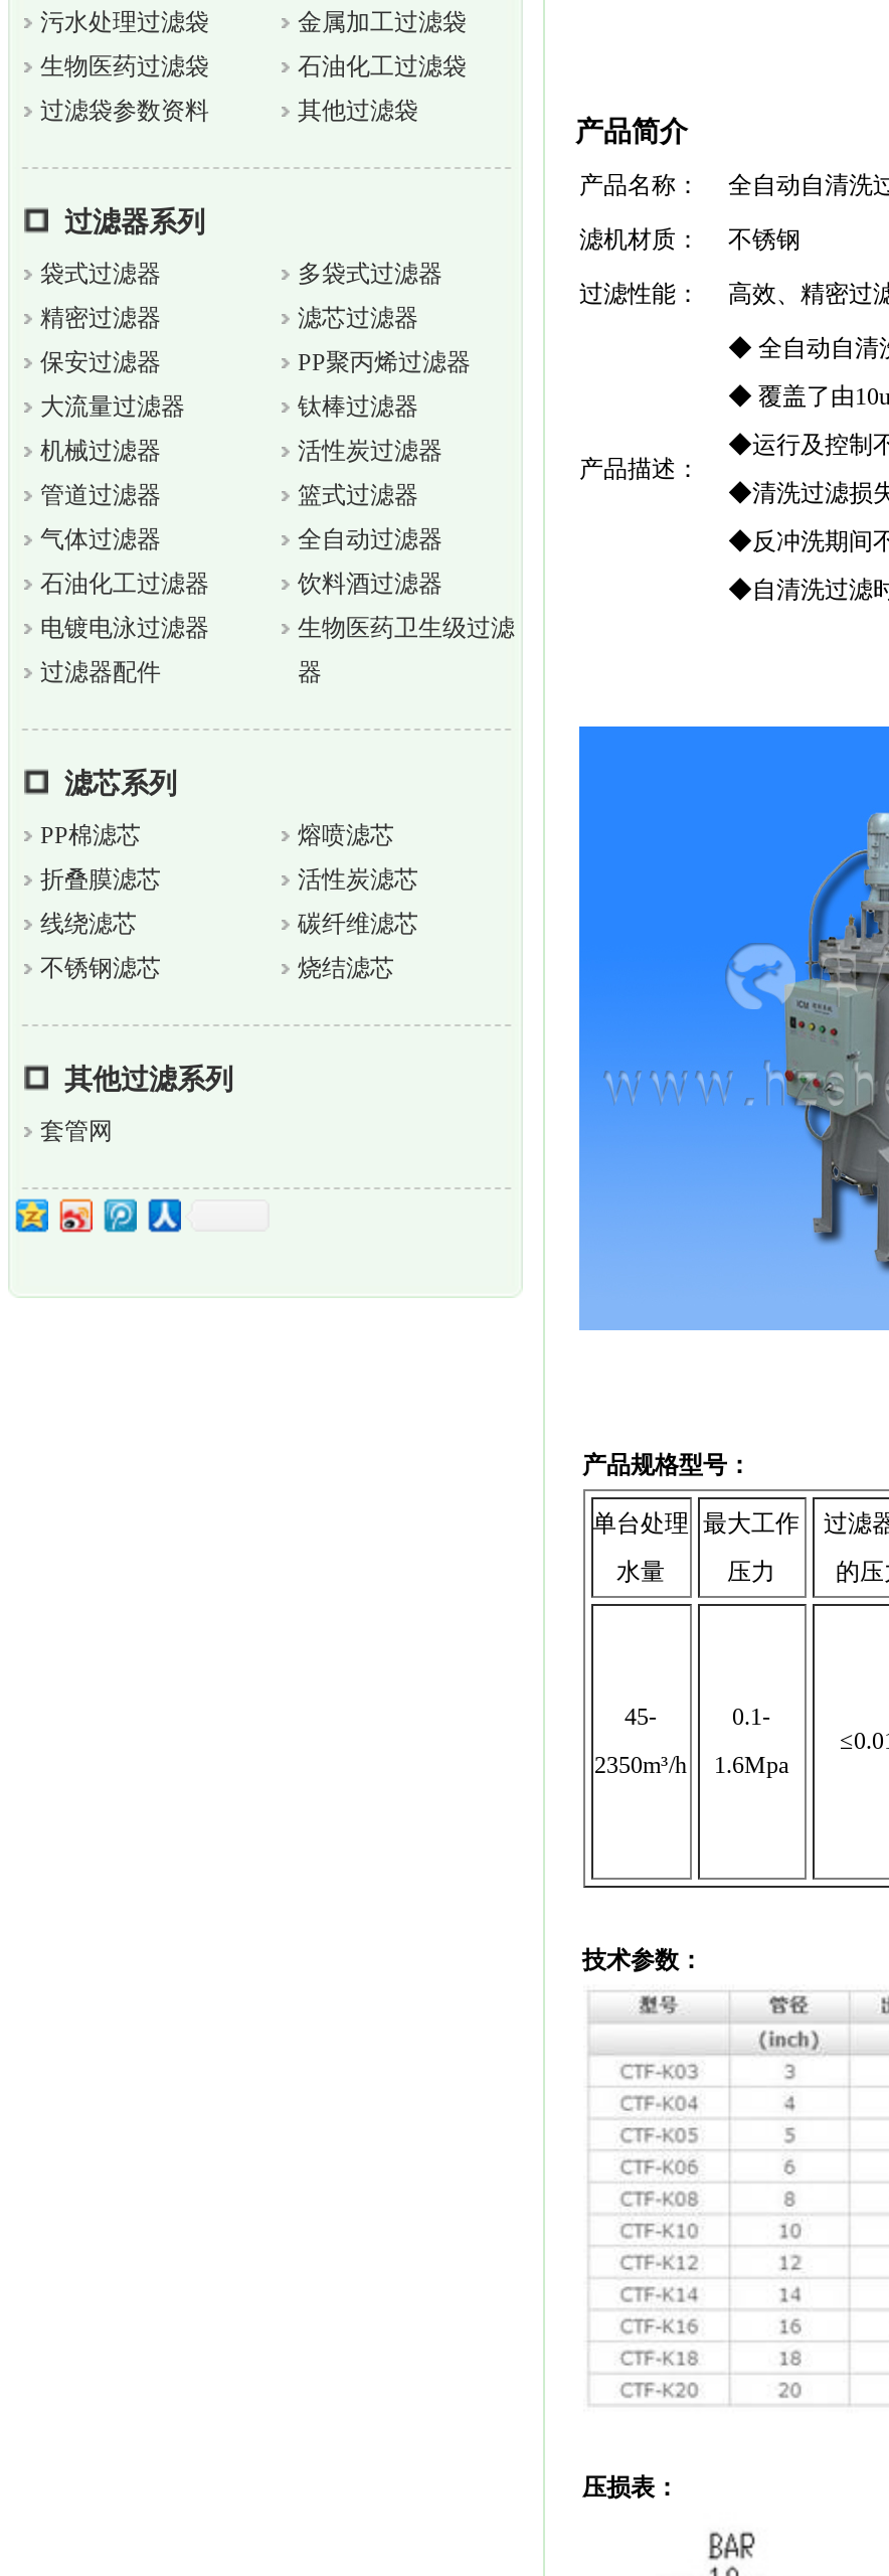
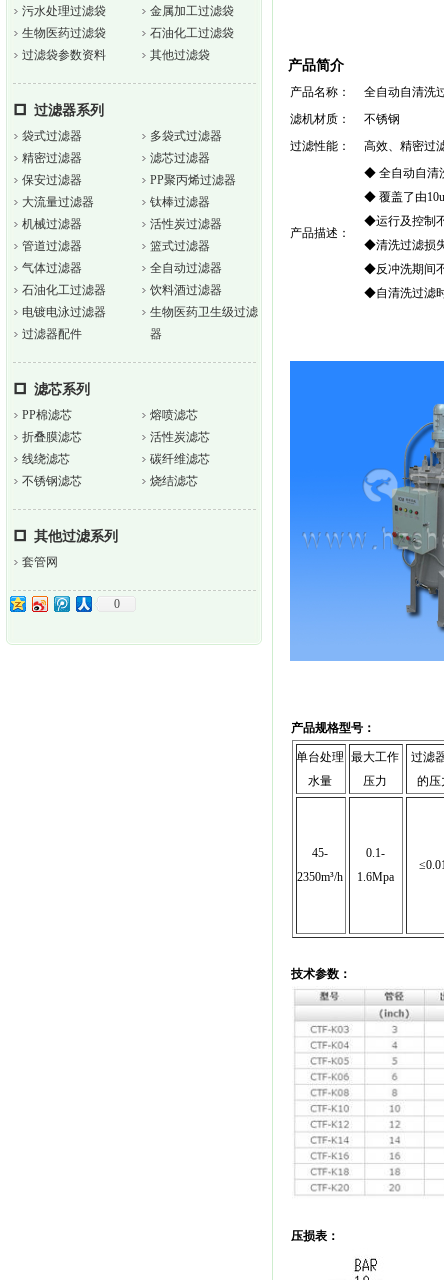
+ 0
